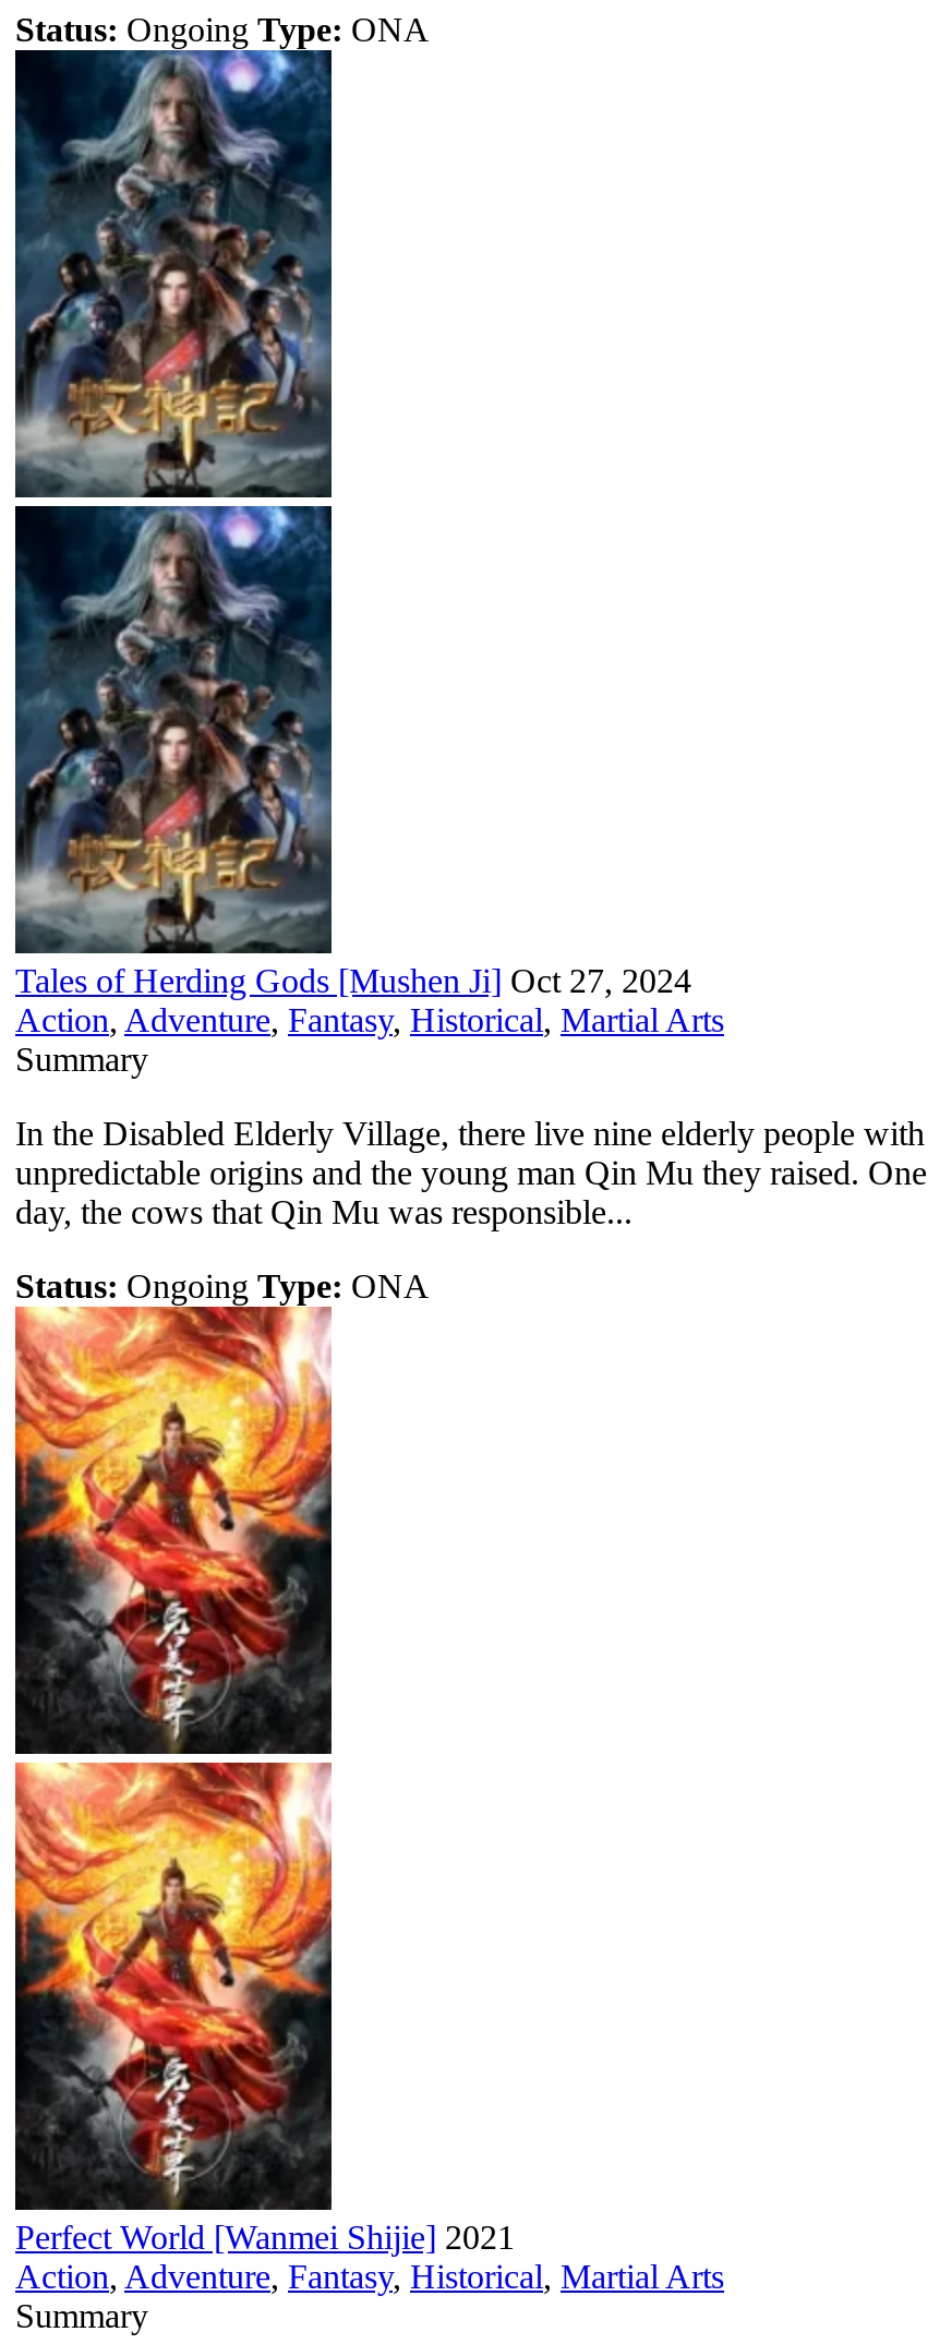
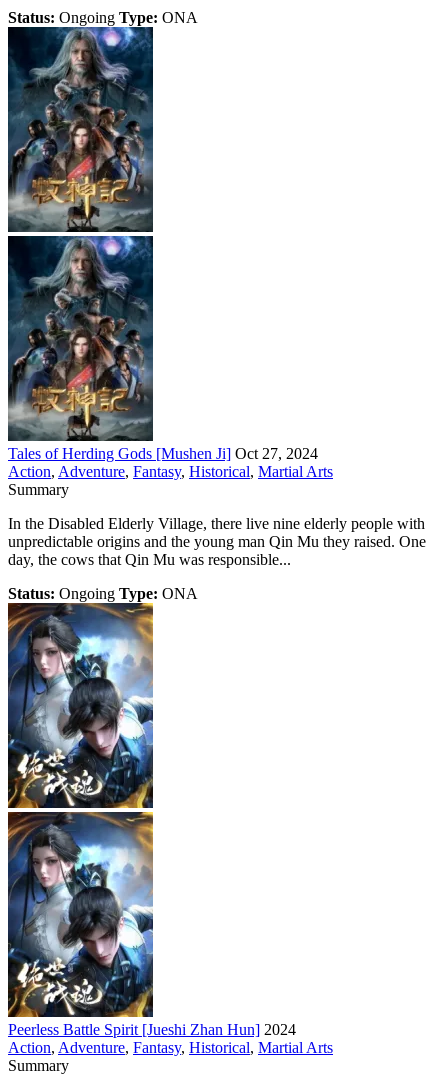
- [image]
- Perfect World [Wanmei Shijie] 2021
+ [image]
+ Peerless Battle Spirit [Jueshi Zhan Hun] 2024
